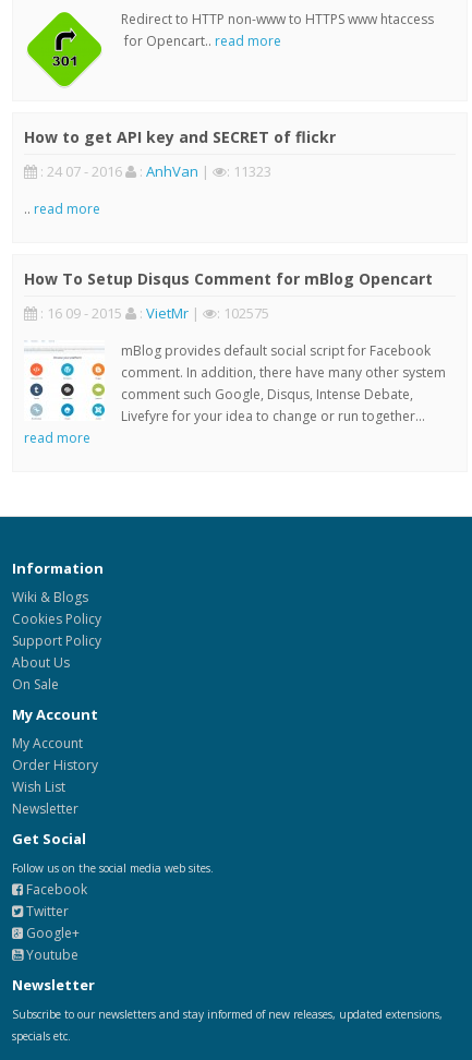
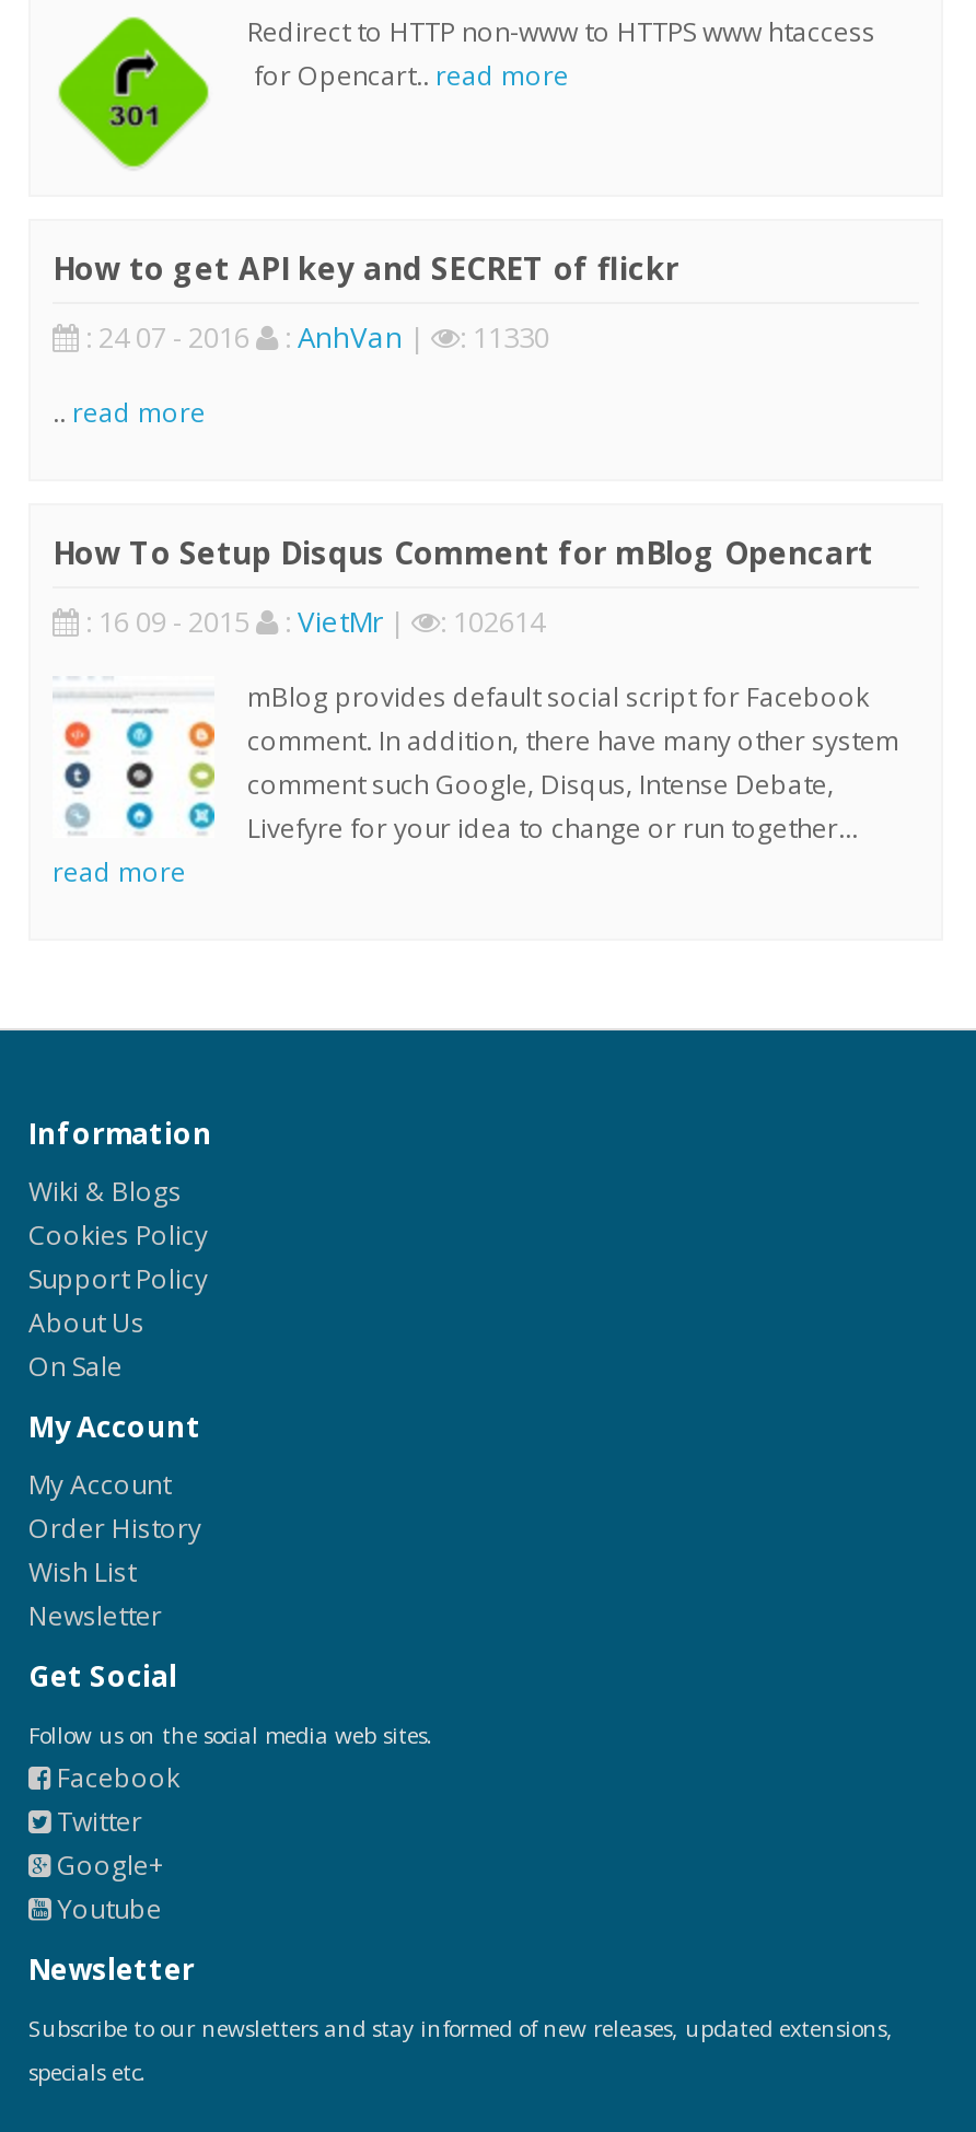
- : 11323
+ : 11330

- : 102575
+ : 102614
